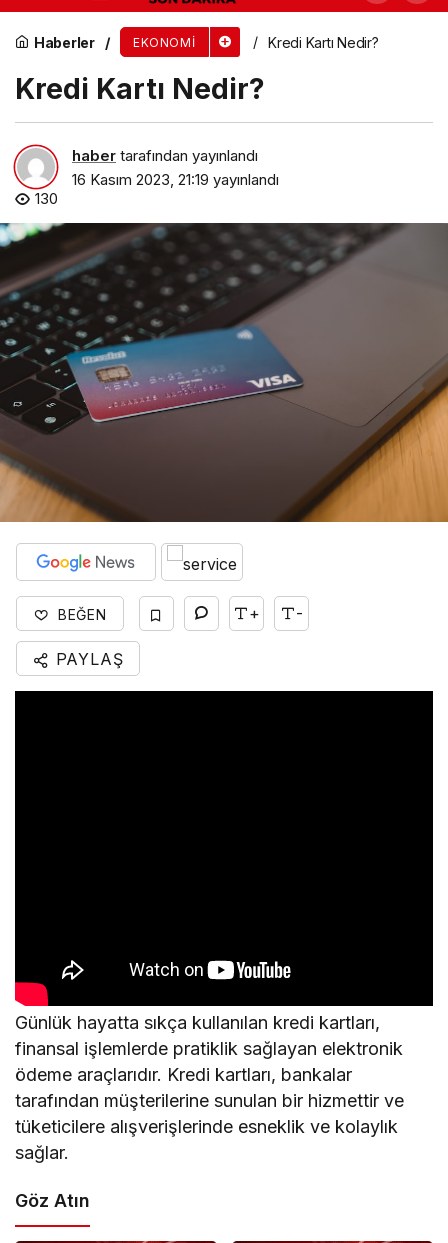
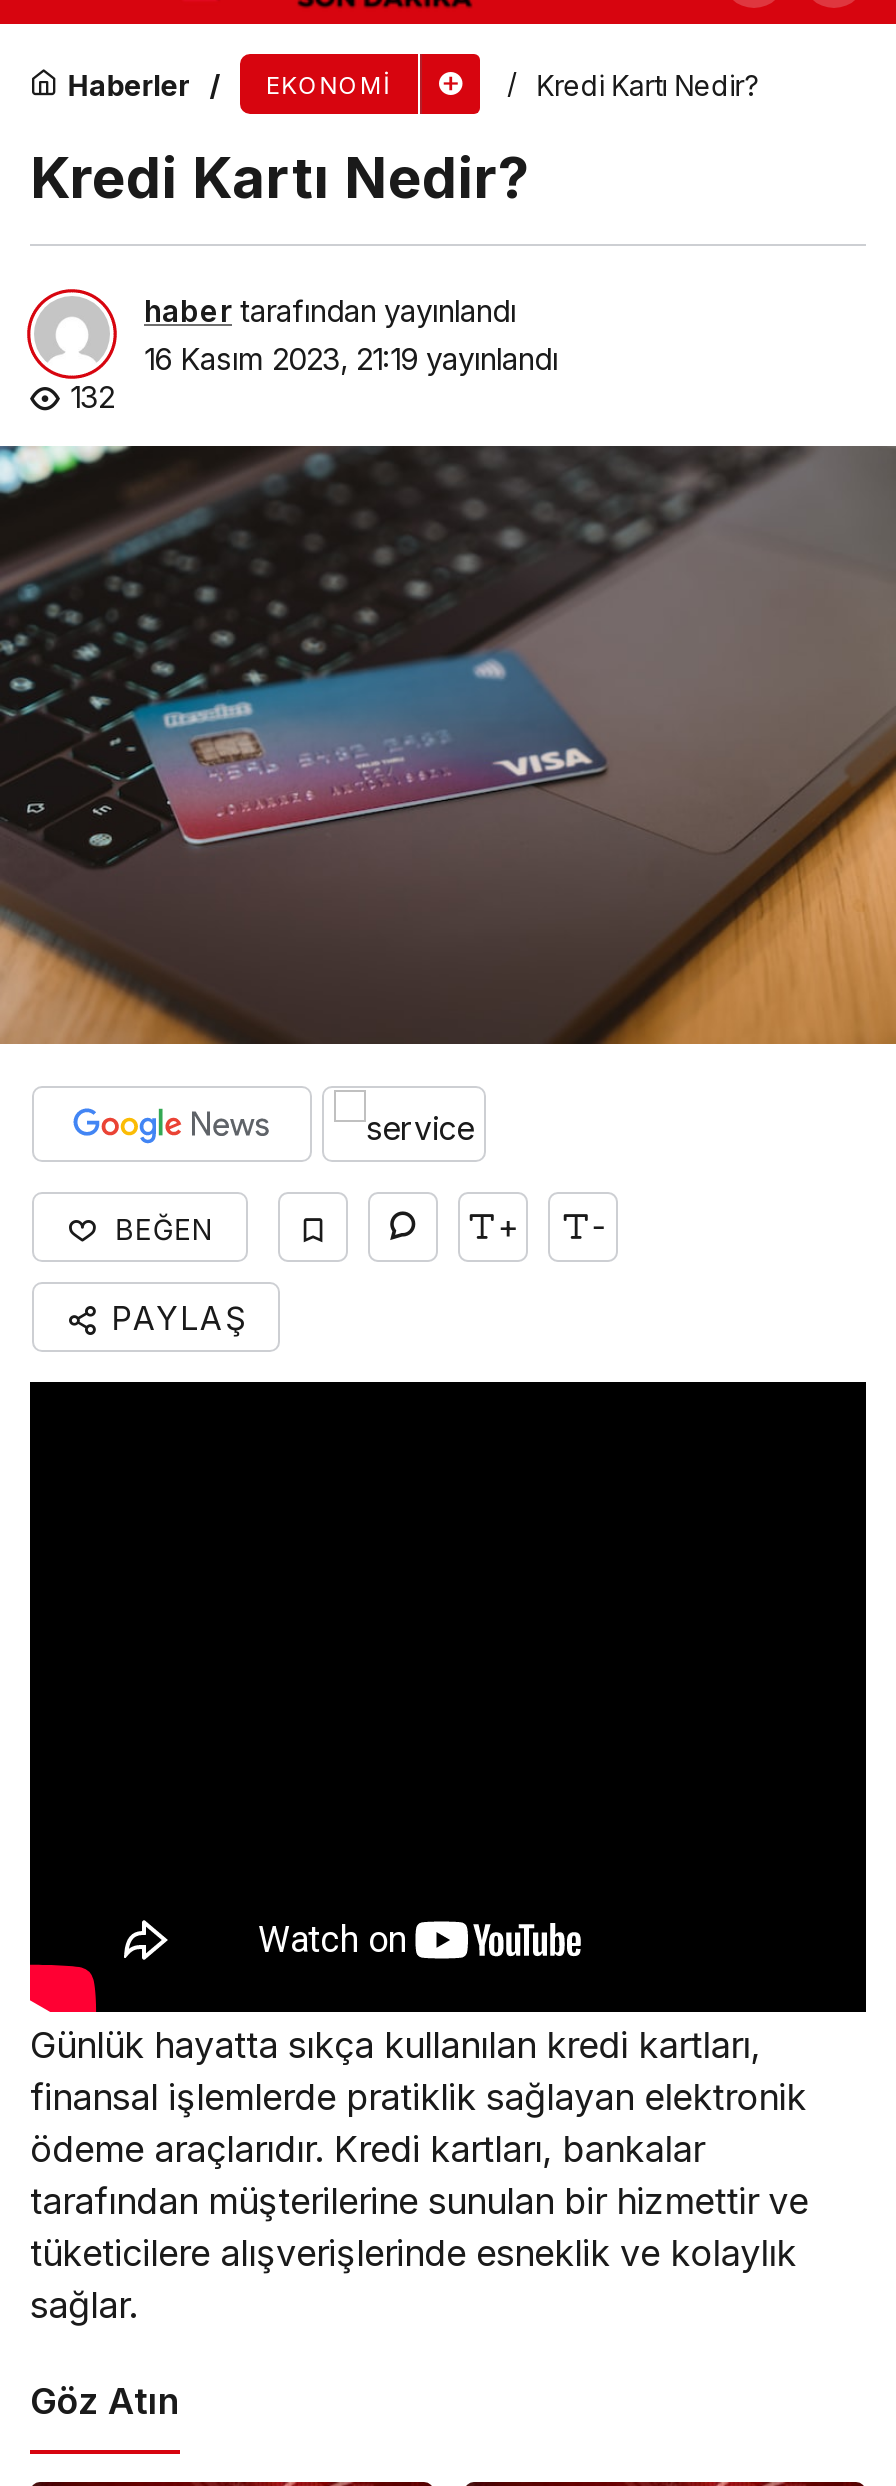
- 130
+ 132
